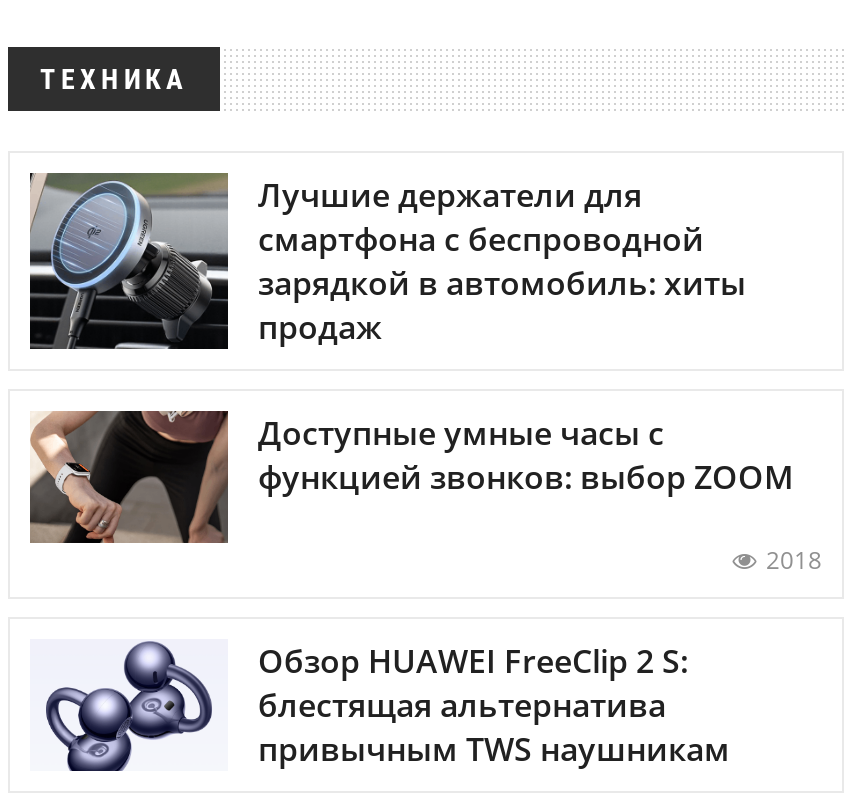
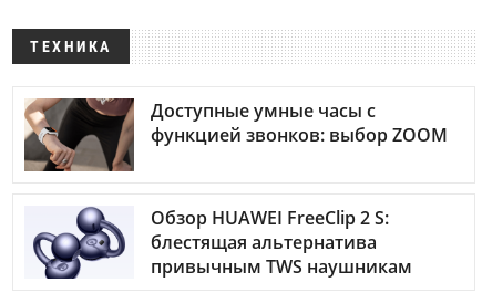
- [image]
- Лучшие держатели для
- смартфона с беспроводной
- зарядкой в автомобиль: хиты
- продаж

- 2018
